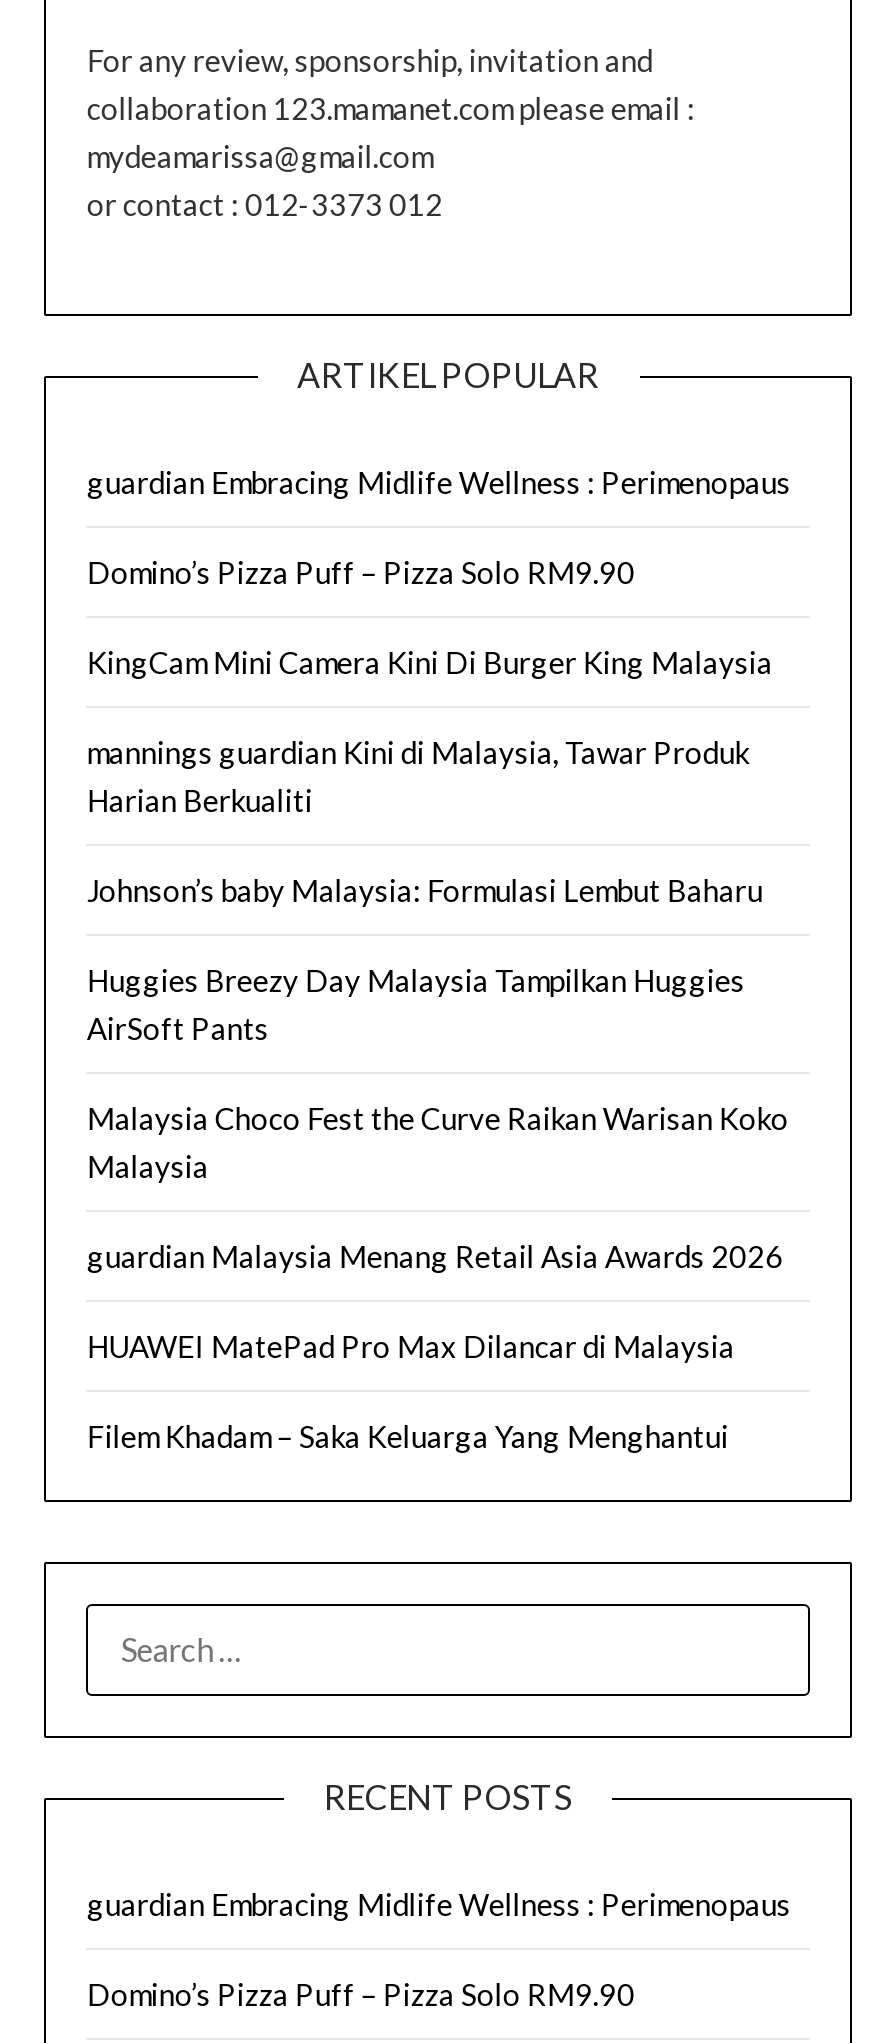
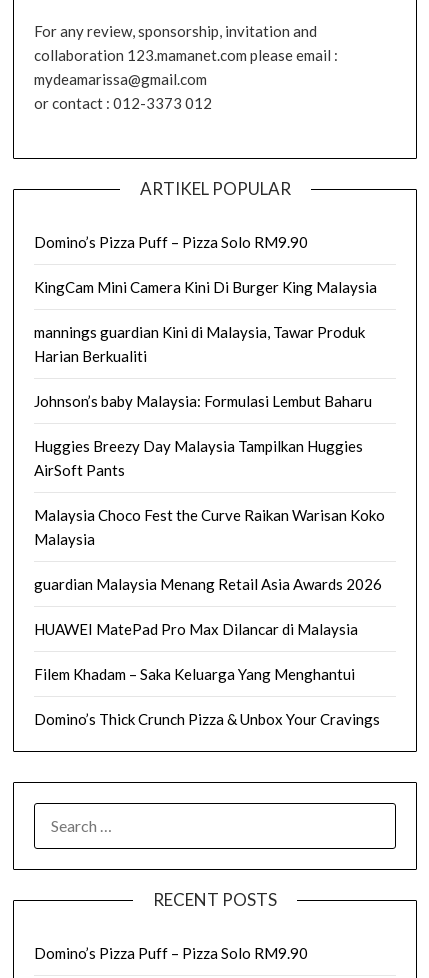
- guardian Embracing Midlife Wellness : Perimenopaus

+ Domino’s Thick Crunch Pizza & Unbox Your Cravings

- guardian Embracing Midlife Wellness : Perimenopaus
